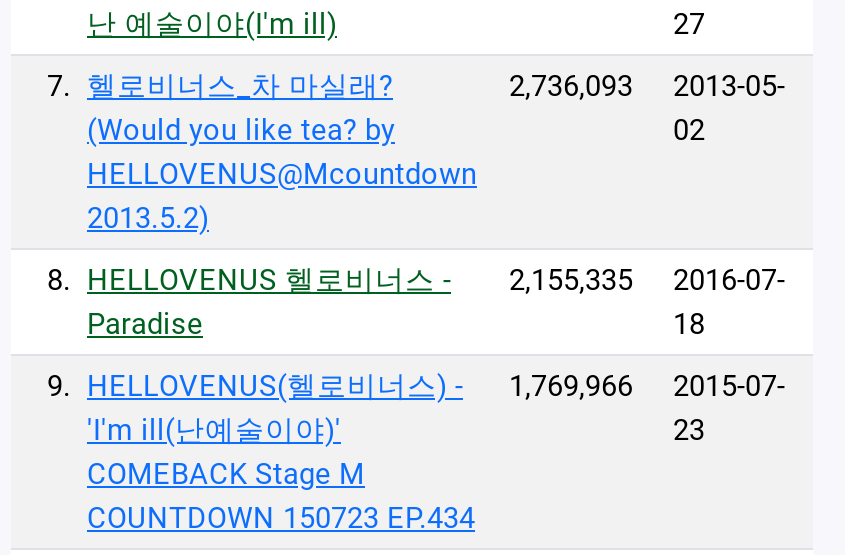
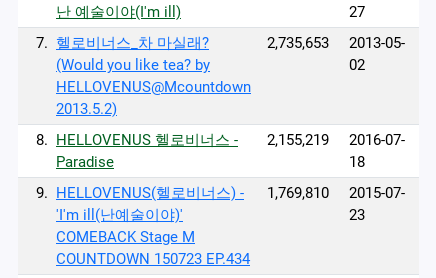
- 2,736,093 2013-05-
+ 2,735,653 2013-05-

- 8. HELLOVENUS 헬로비너스 - 2,155,335 2016-07-
+ 8. HELLOVENUS 헬로비너스 - 2,155,219 2016-07-

- 9. HELLOVENUS(헬로비너스) - 1,769,966 2015-07-
+ 9. HELLOVENUS(헬로비너스) - 1,769,810 2015-07-
